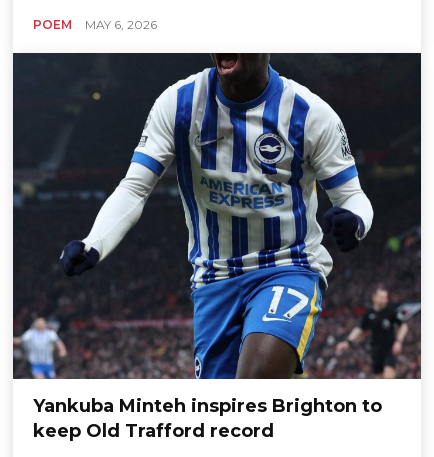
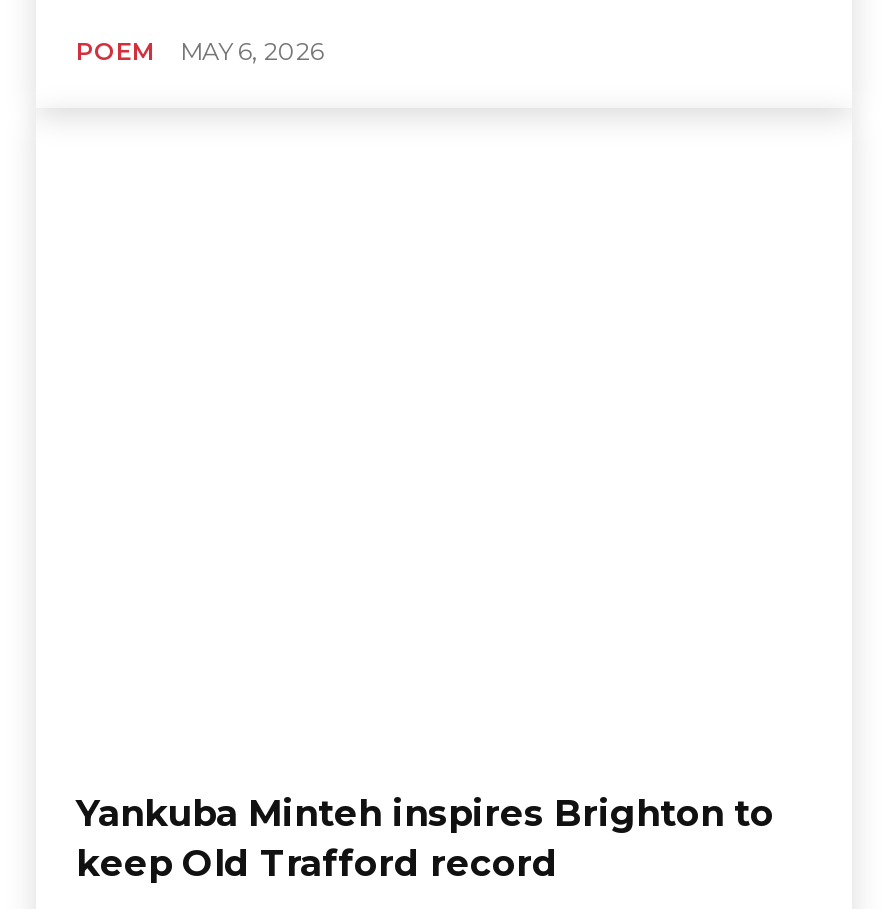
- [image]
